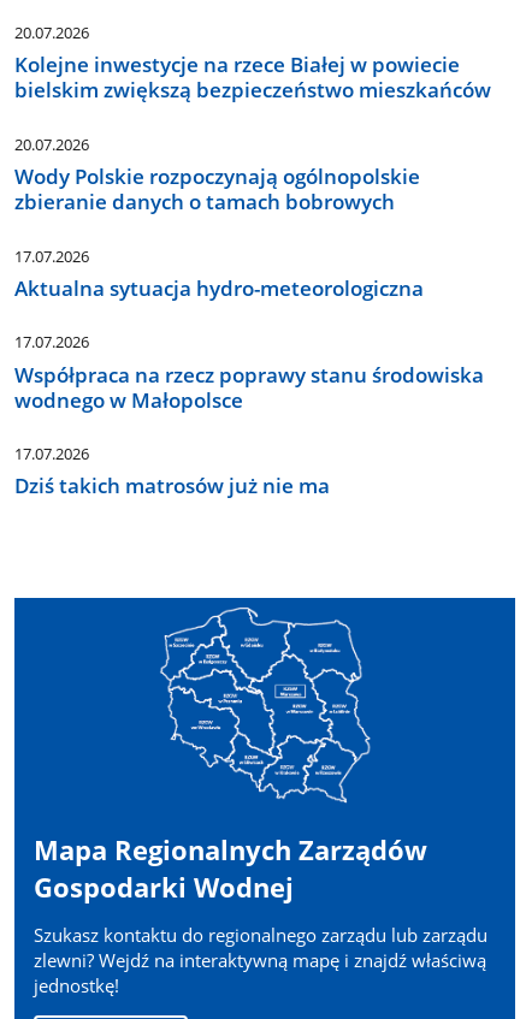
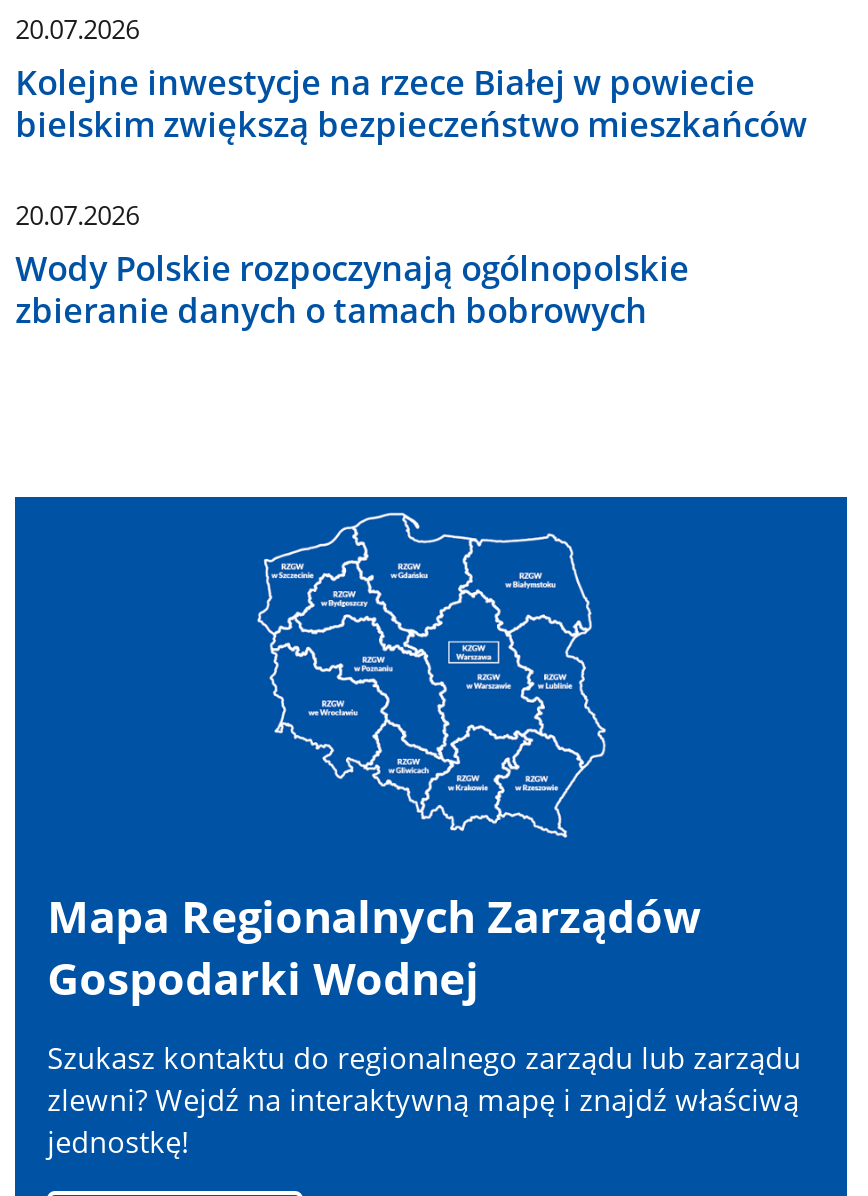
- 17.07.2026
- Aktualna sytuacja hydro-meteorologiczna
- 17.07.2026
- Współpraca na rzecz poprawy stanu środowiska
- wodnego w Małopolsce
- 17.07.2026
- Dziś takich matrosów już nie ma
